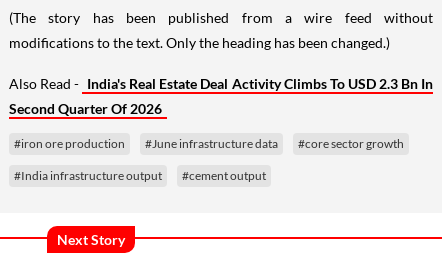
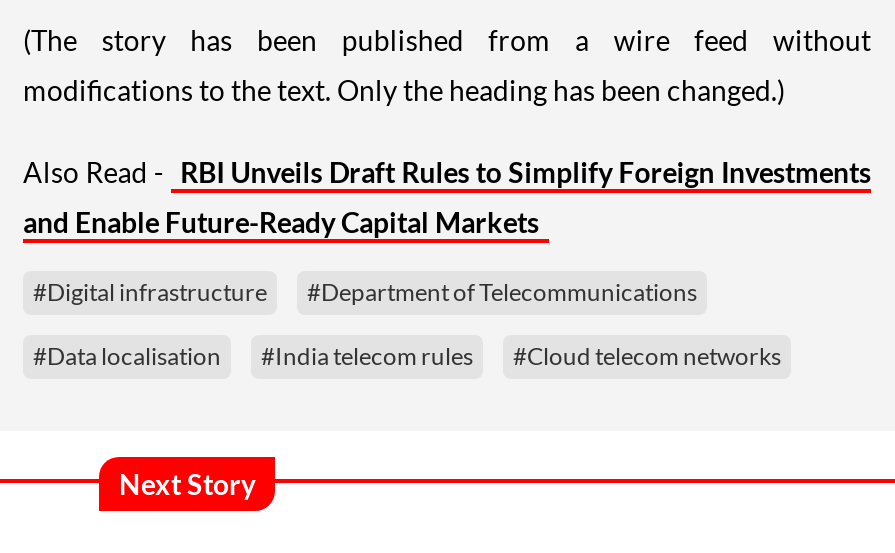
- Also Read - India's Real Estate Deal Activity Climbs To USD 2.3 Bn In
+ Also Read - RBI Unveils Draft Rules to Simplify Foreign Investments

- Second Quarter Of 2026
+ and Enable Future-Ready Capital Markets

- #iron ore production
- #June infrastructure data
- #core sector growth
+ #Digital infrastructure
+ #Department of Telecommunications

- #India infrastructure output
- #cement output
+ #Data localisation
+ #India telecom rules
+ #Cloud telecom networks
